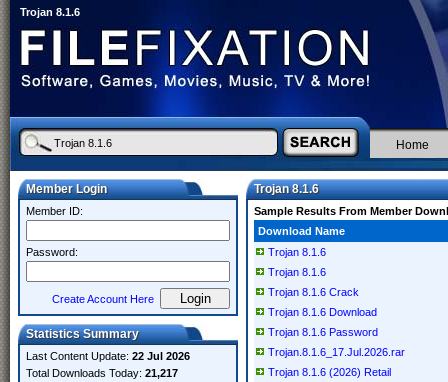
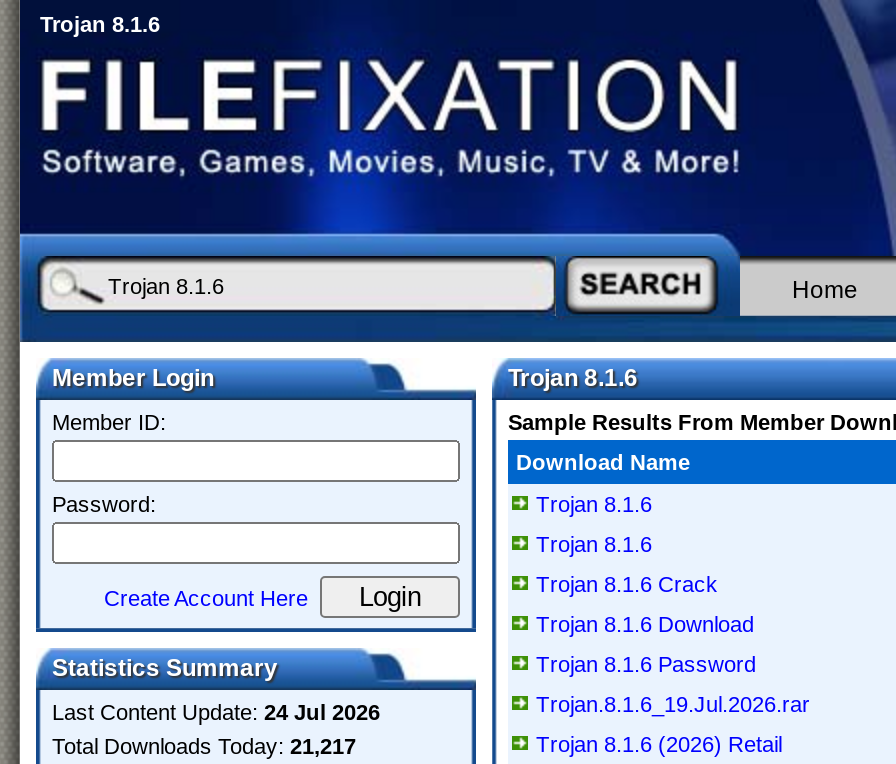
- Last Content Update: 22 Jul 2026
+ Last Content Update: 24 Jul 2026

- Trojan.8.1.6_17.Jul.2026.rar
+ Trojan.8.1.6_19.Jul.2026.rar
